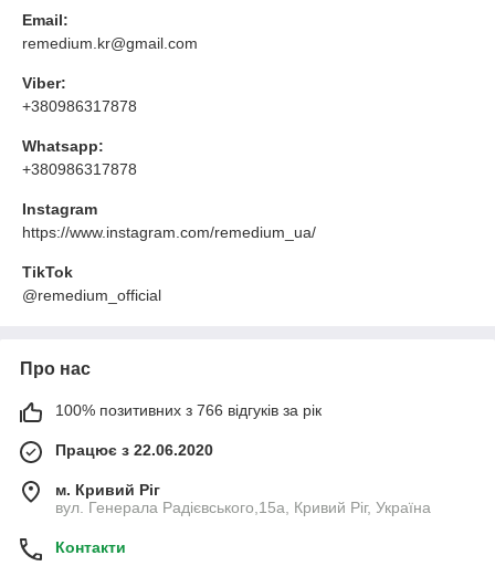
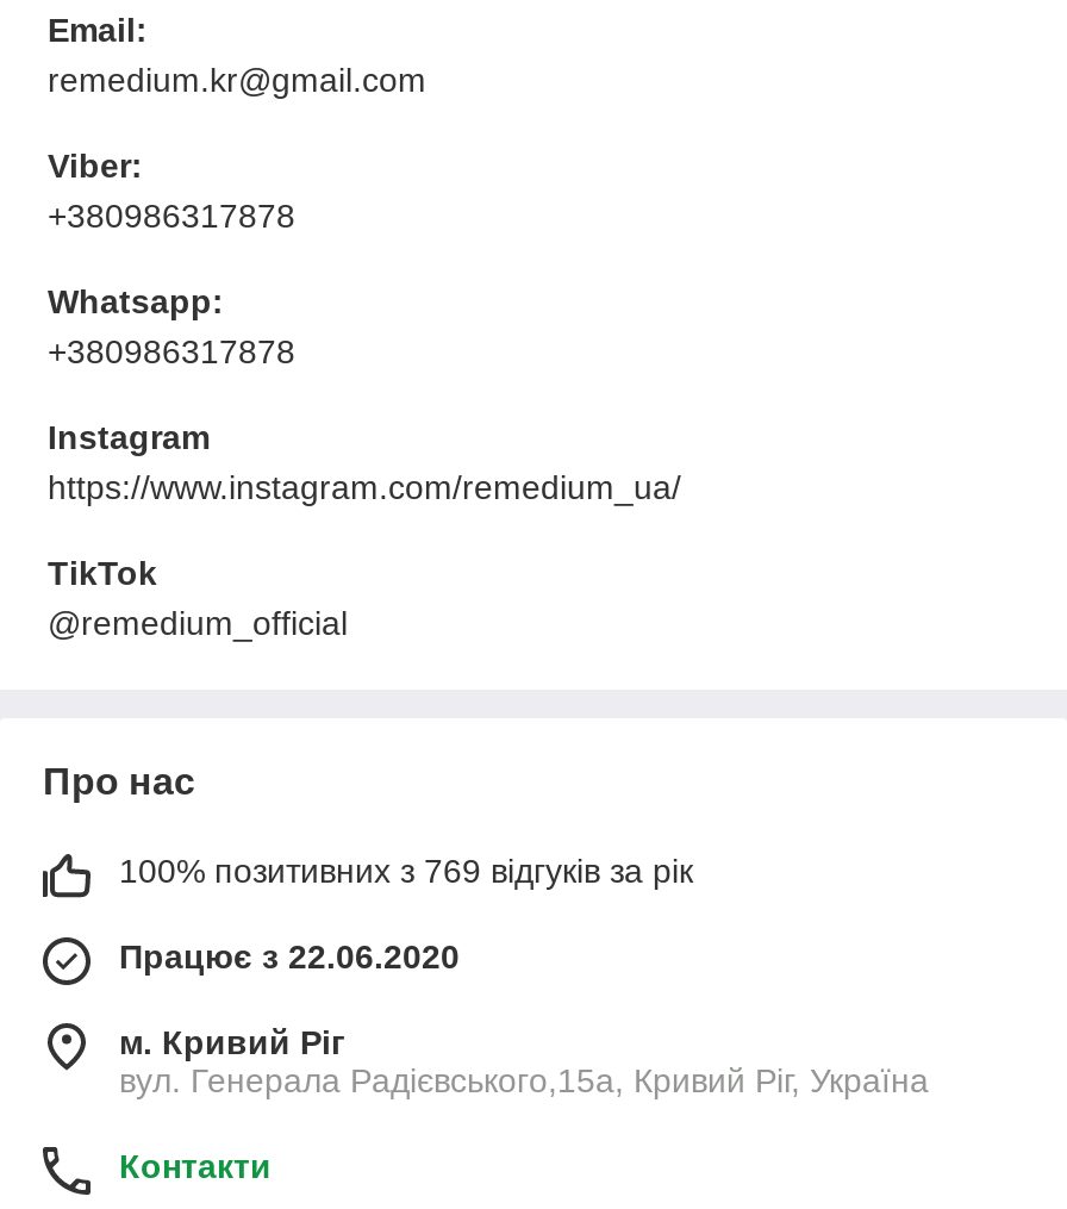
- 100% позитивних з 766 відгуків за рік
+ 100% позитивних з 769 відгуків за рік
